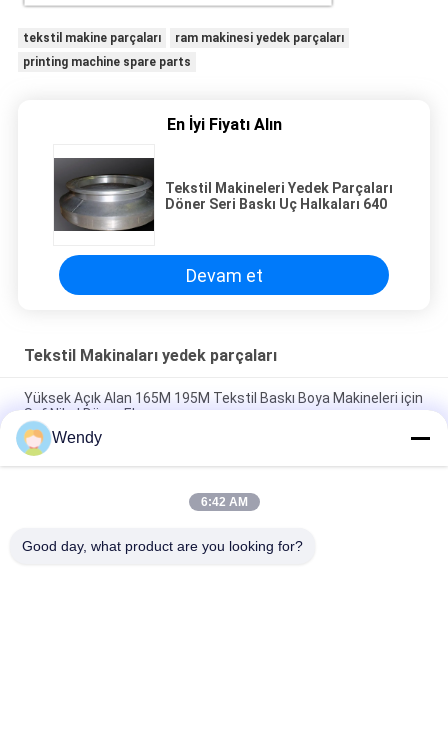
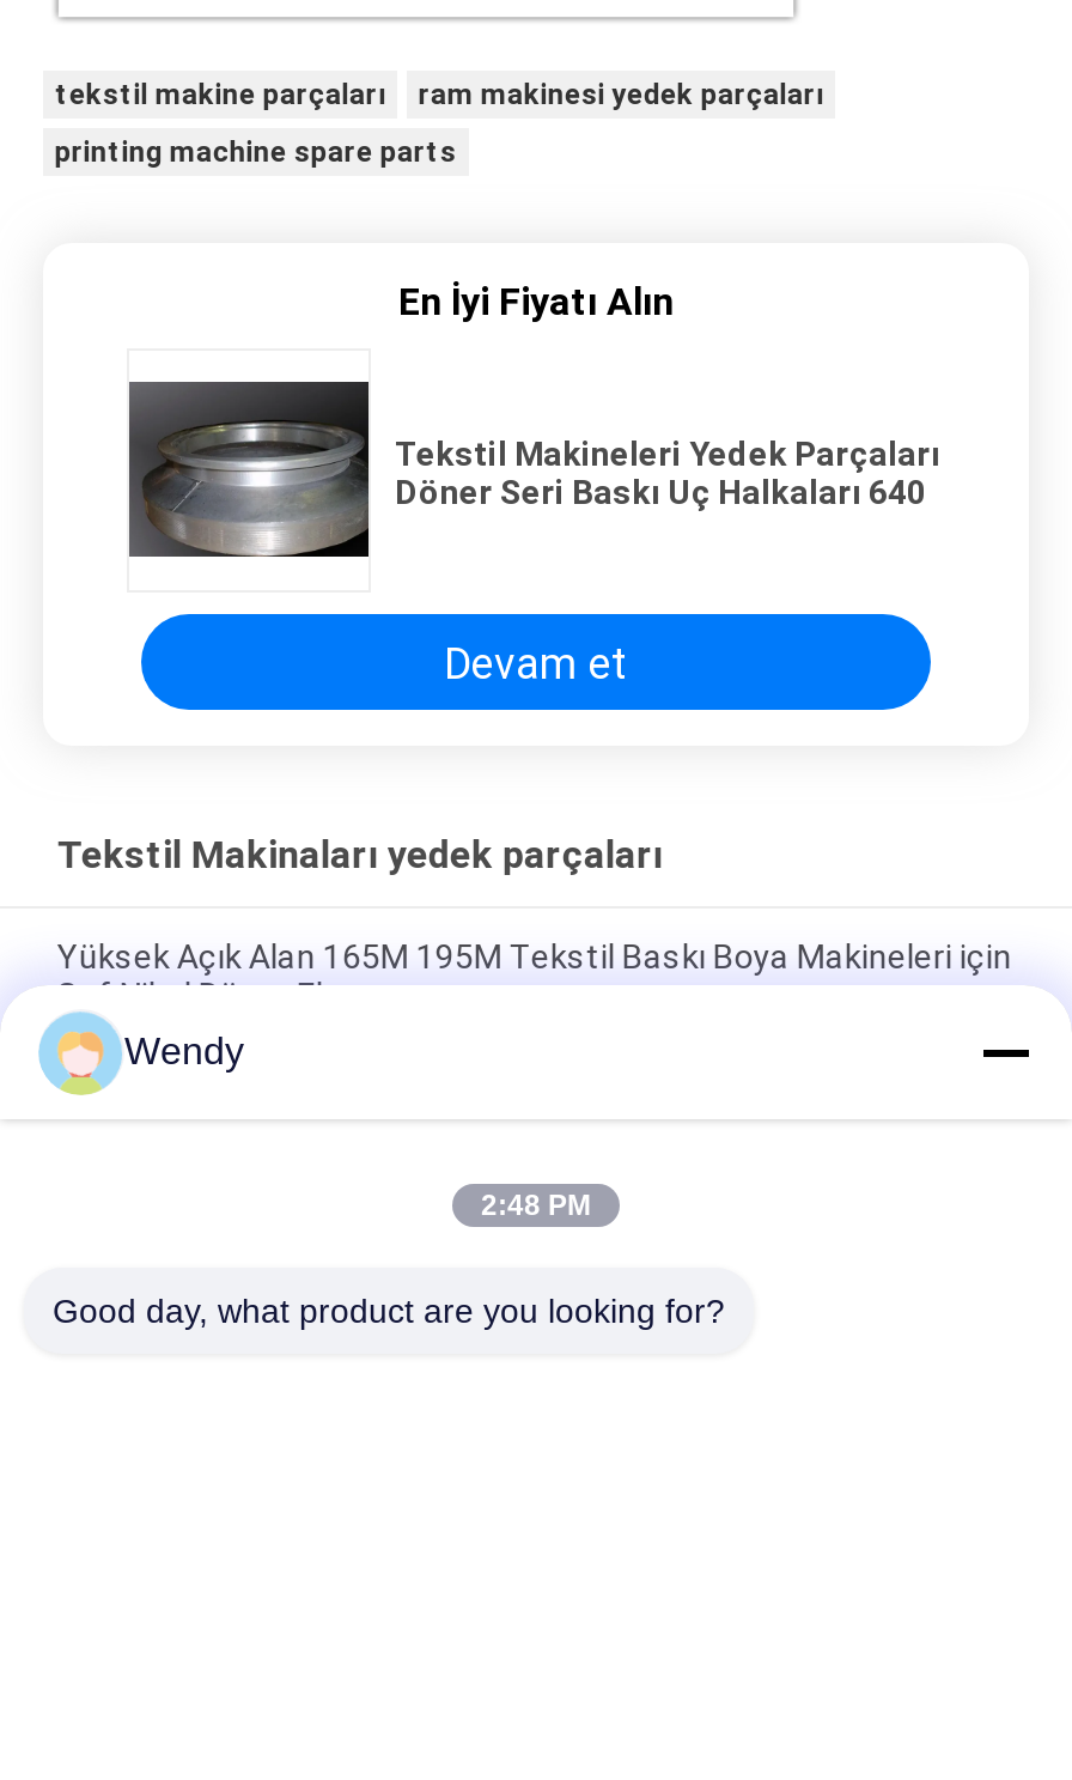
- 6:42 AM
+ 2:48 PM
